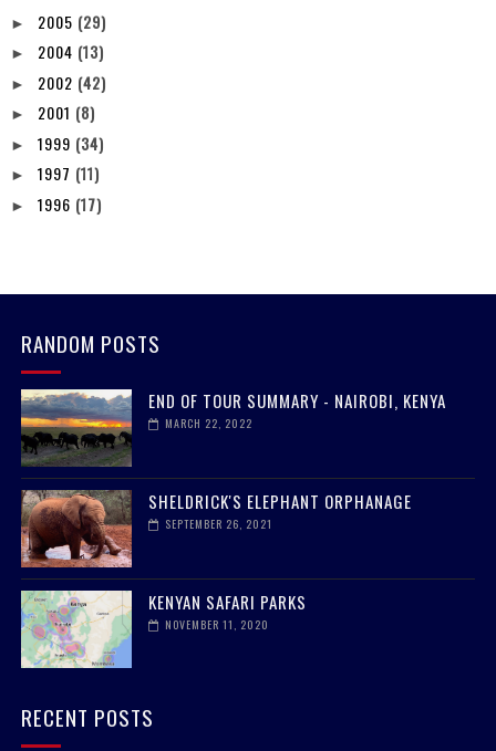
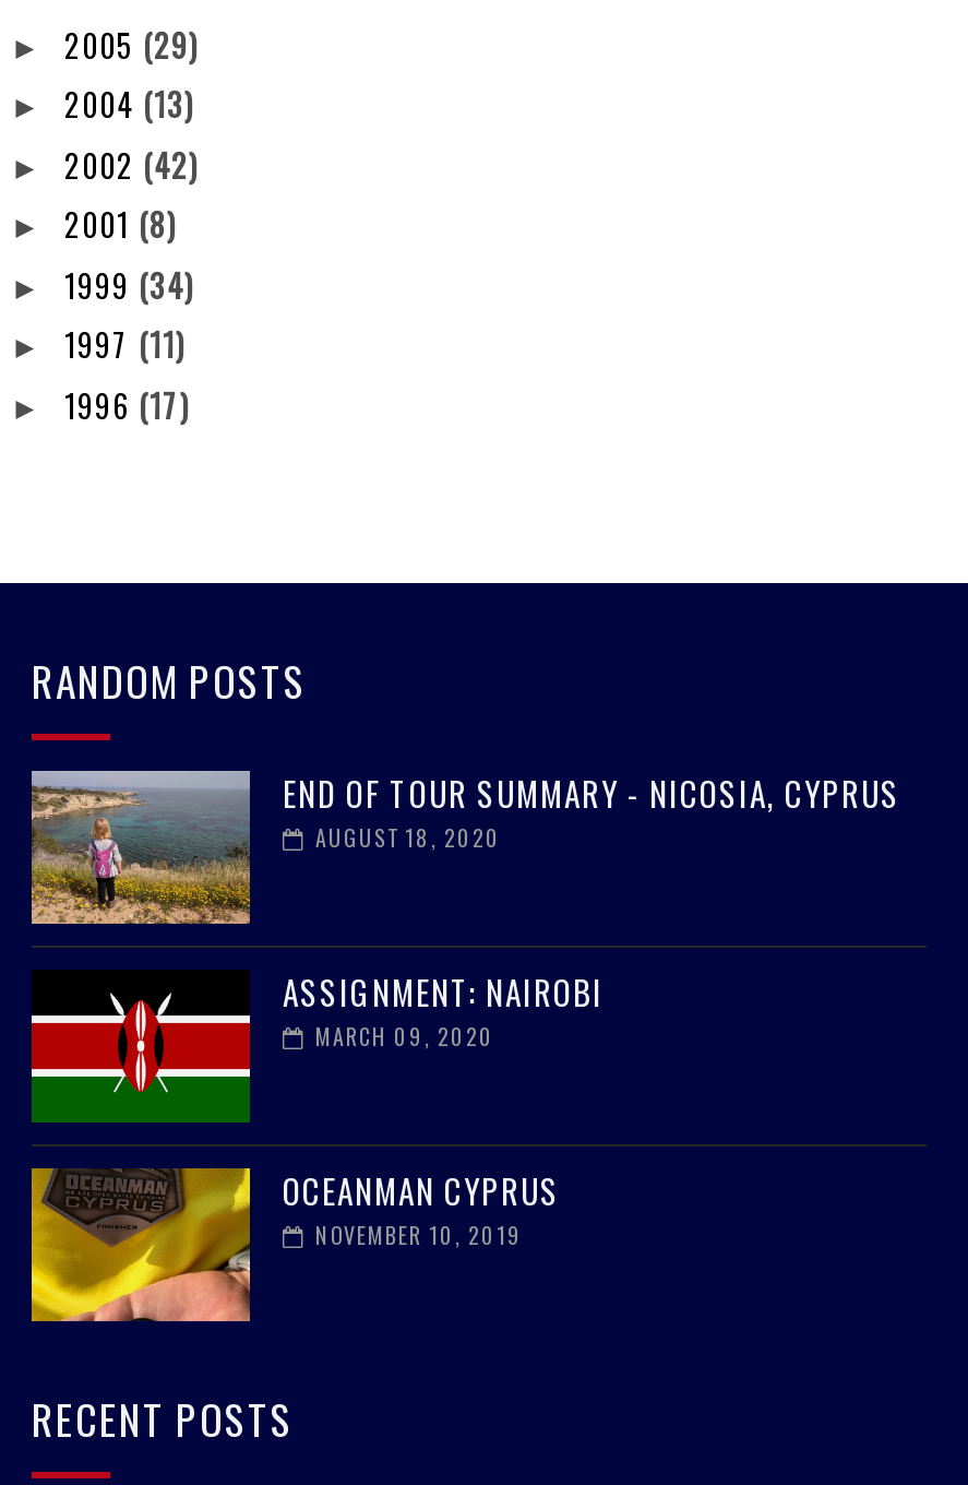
- [image]
- END OF TOUR SUMMARY - NAIROBI, KENYA
- MARCH 22, 2022
+ [image]
+ END OF TOUR SUMMARY - NICOSIA, CYPRUS
+ AUGUST 18, 2020

- [image]
- SHELDRICK'S ELEPHANT ORPHANAGE
- SEPTEMBER 26, 2021
+ [image]
+ ASSIGNMENT: NAIROBI
+ MARCH 09, 2020

- [image]
- KENYAN SAFARI PARKS
- NOVEMBER 11, 2020
+ [image]
+ OCEANMAN CYPRUS
+ NOVEMBER 10, 2019
